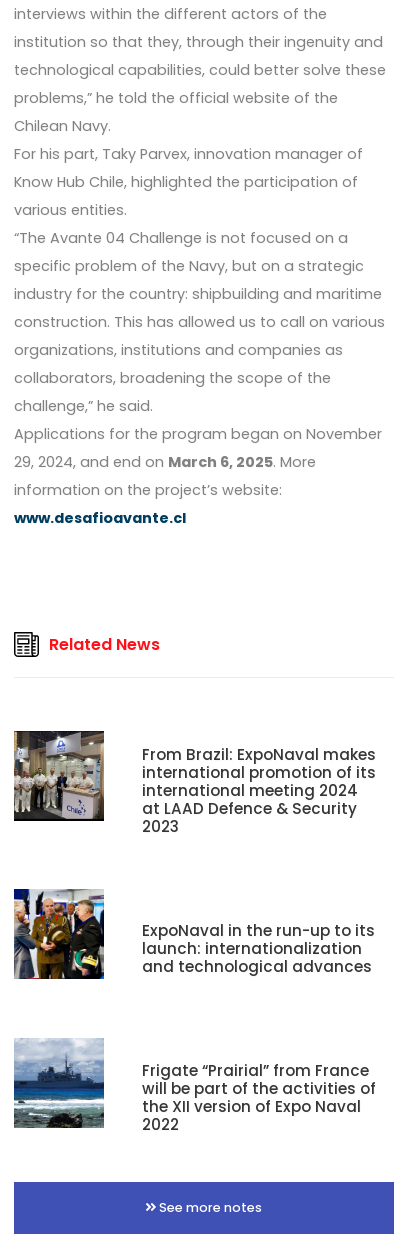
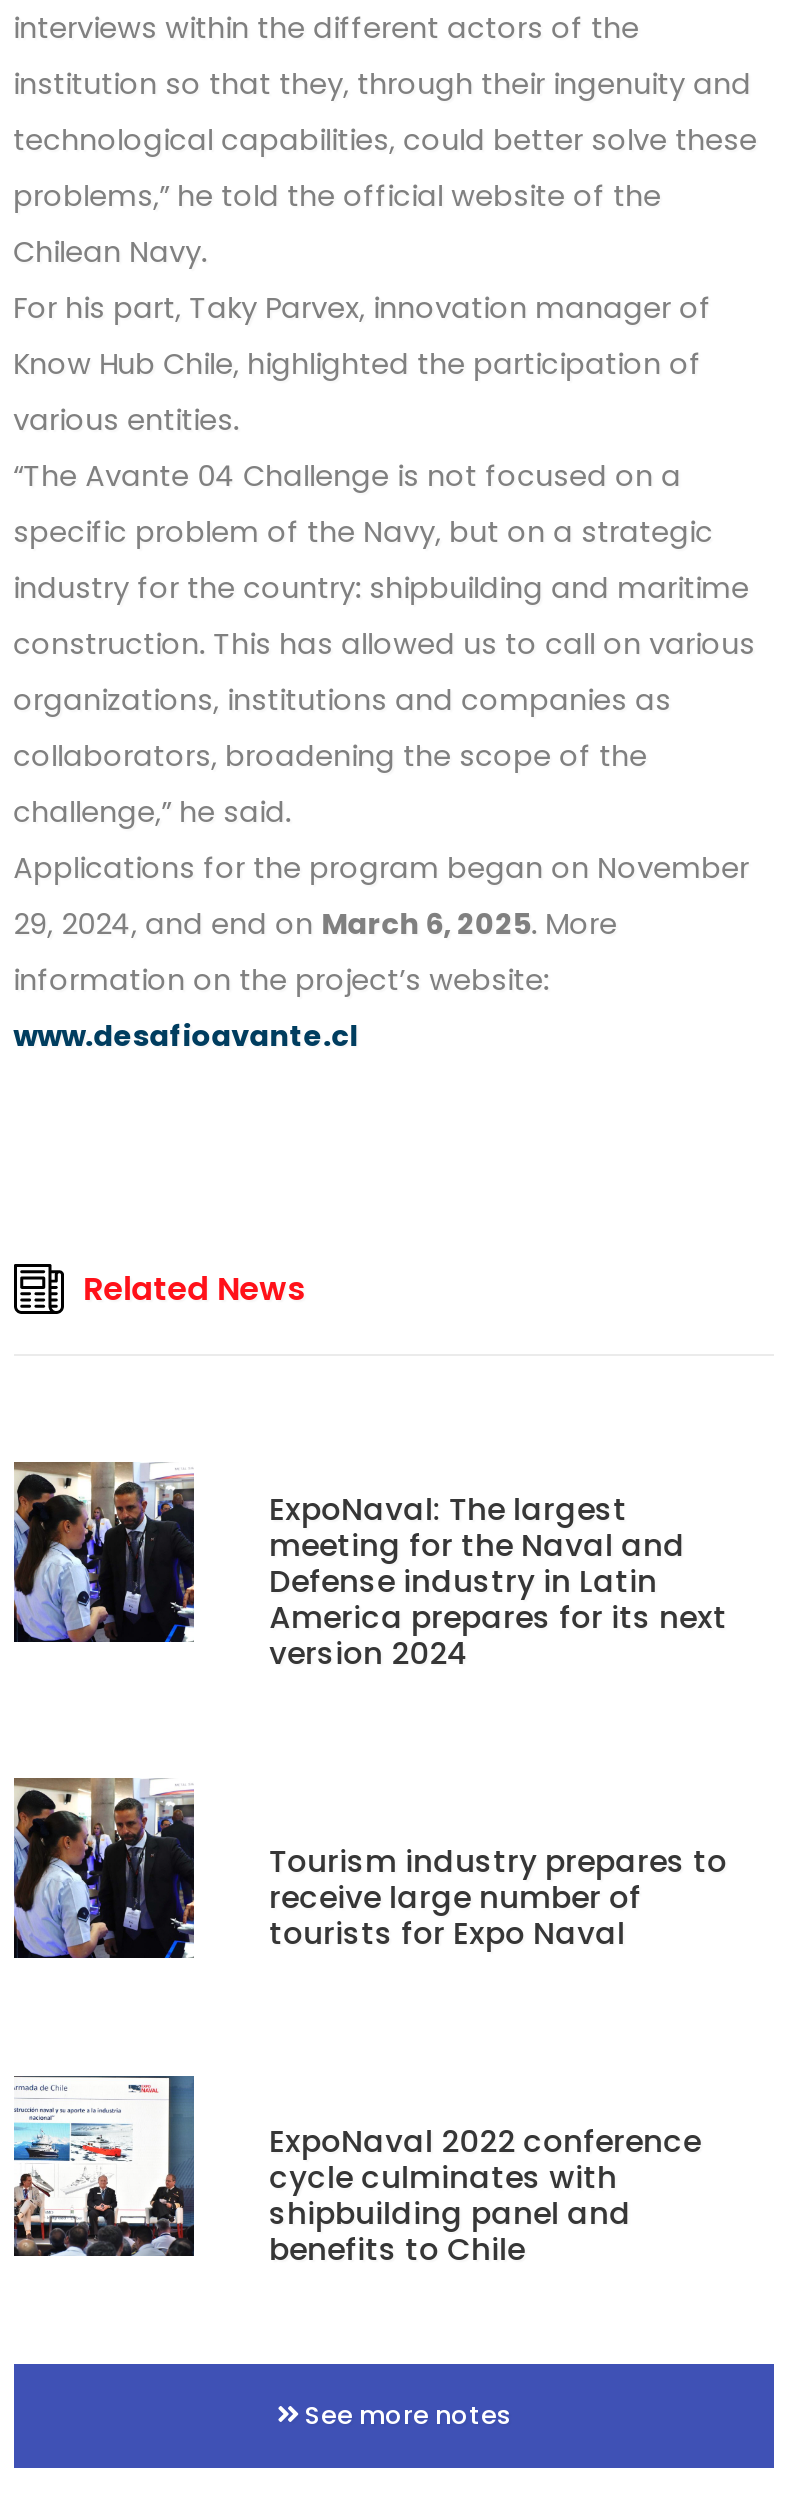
- [image]
- From Brazil: ExpoNaval makes
- international promotion of its
- international meeting 2024
- at LAAD Defence & Security
- 2023
+ [image]
+ ExpoNaval: The largest
+ meeting for the Naval and
+ Defense industry in Latin
+ America prepares for its next
+ version 2024

- [image]
- ExpoNaval in the run-up to its
- launch: internationalization
- and technological advances
+ [image]
+ Tourism industry prepares to
+ receive large number of
+ tourists for Expo Naval

- [image]
- Frigate “Prairial” from France
- will be part of the activities of
- the XII version of Expo Naval
- 2022
+ [image]
+ ExpoNaval 2022 conference
+ cycle culminates with
+ shipbuilding panel and
+ benefits to Chile
